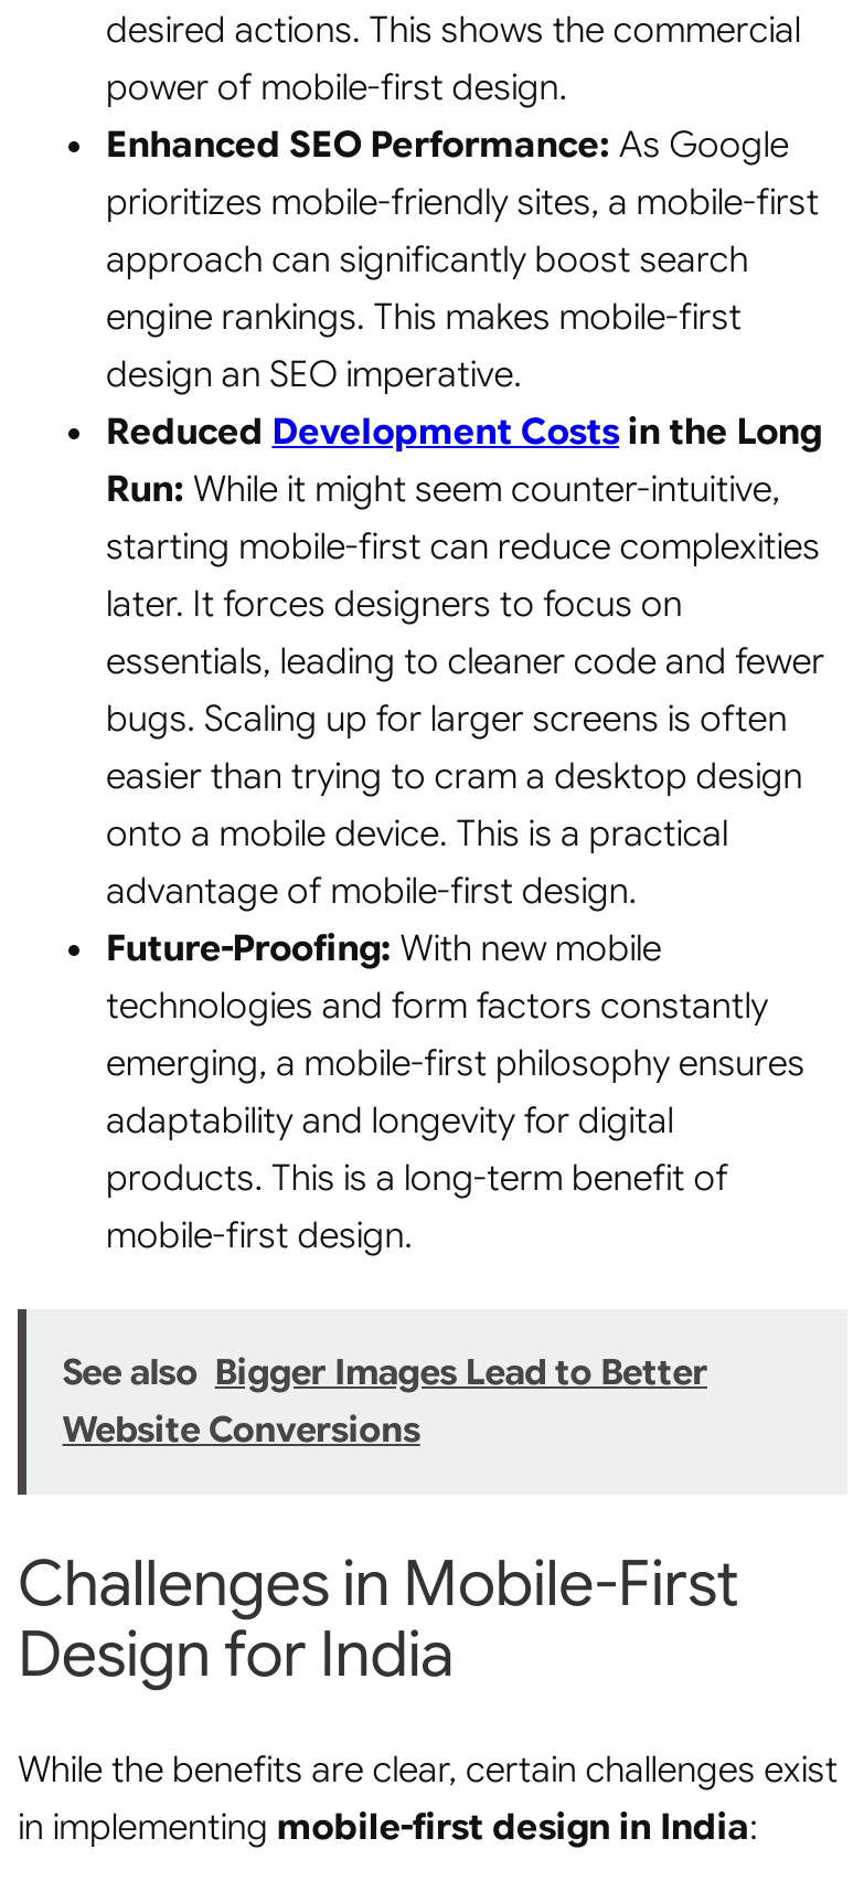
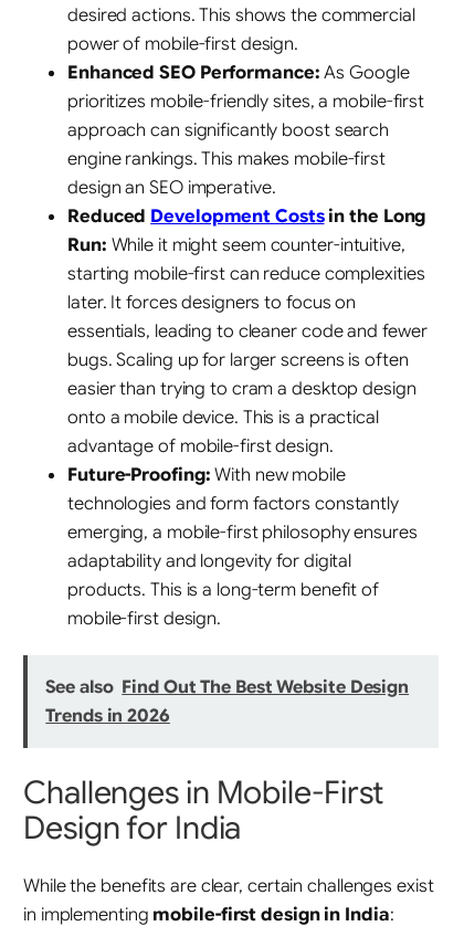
- See also Bigger Images Lead to Better
- Website Conversions
+ See also Find Out The Best Website Design
+ Trends in 2026
